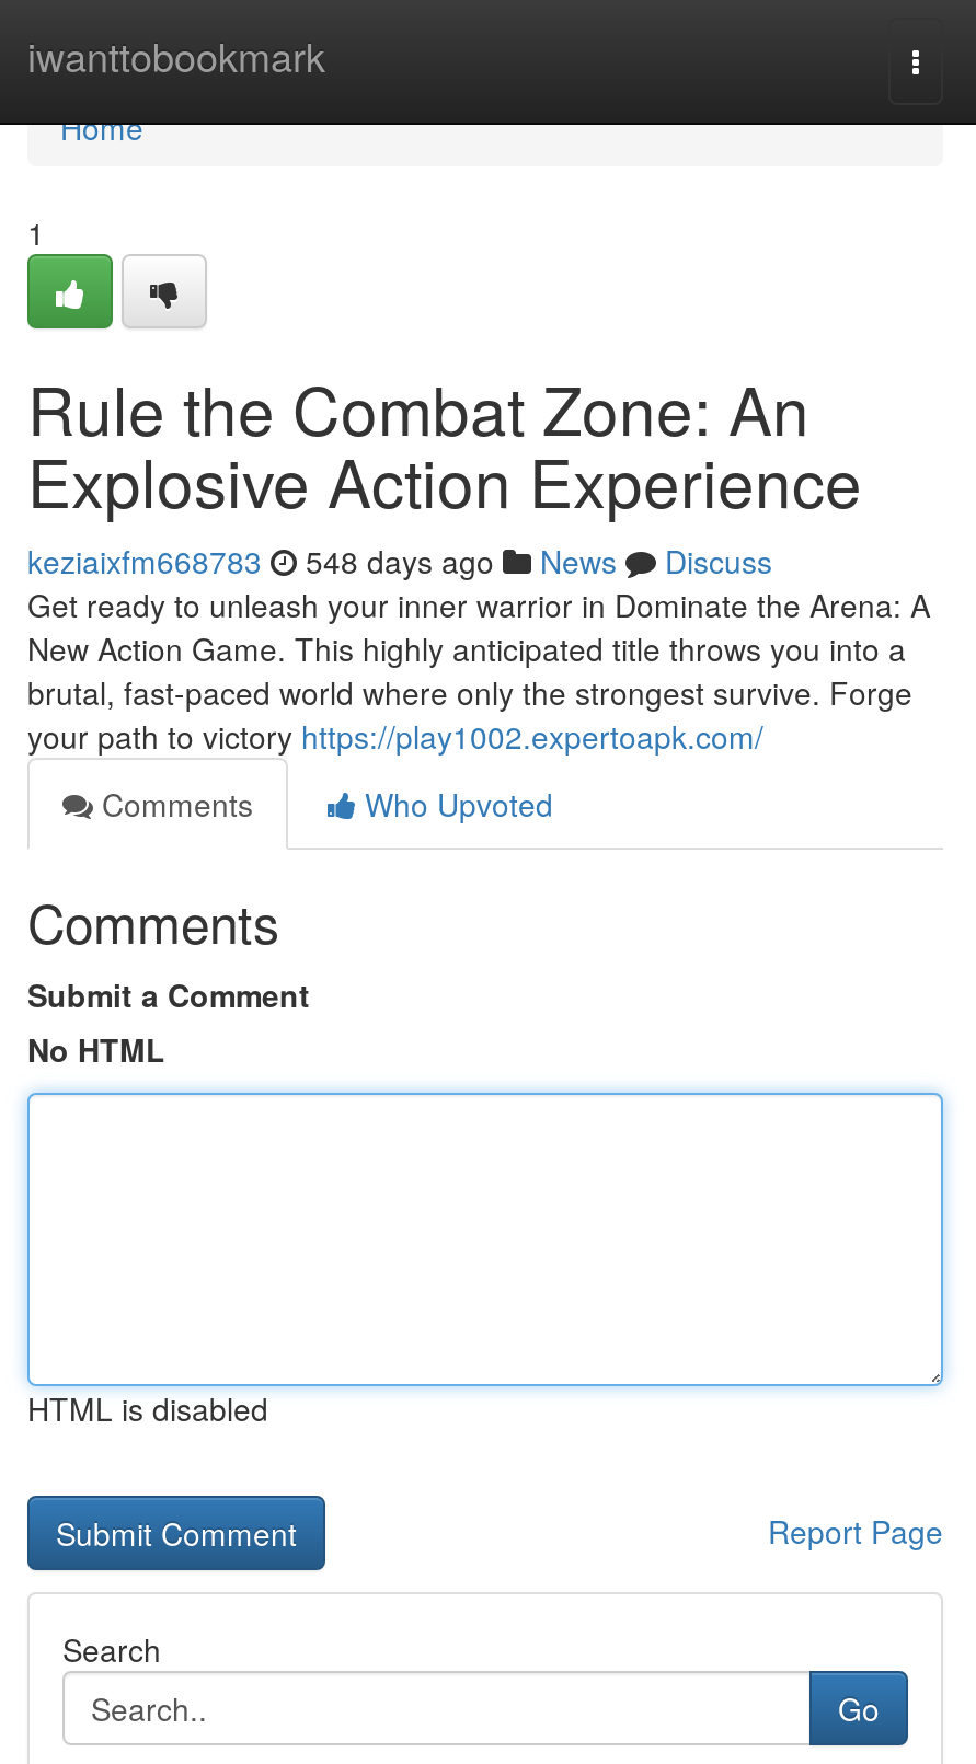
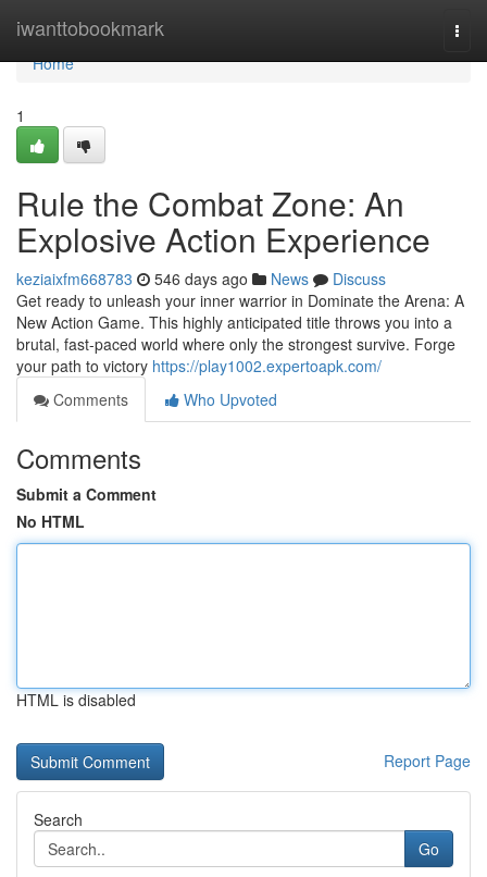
- keziaixfm668783 548 days ago News Discuss
+ keziaixfm668783 546 days ago News Discuss
